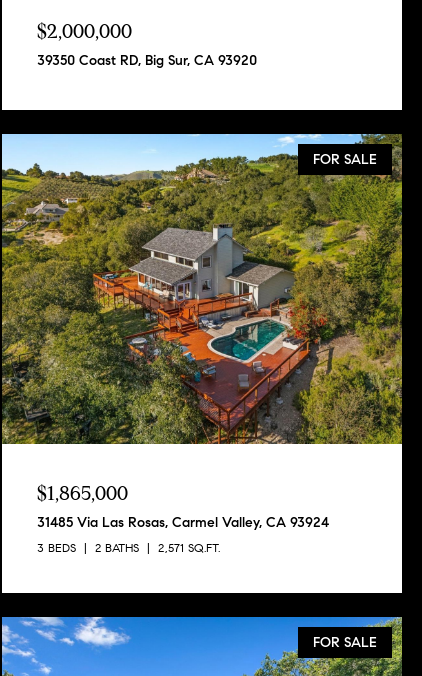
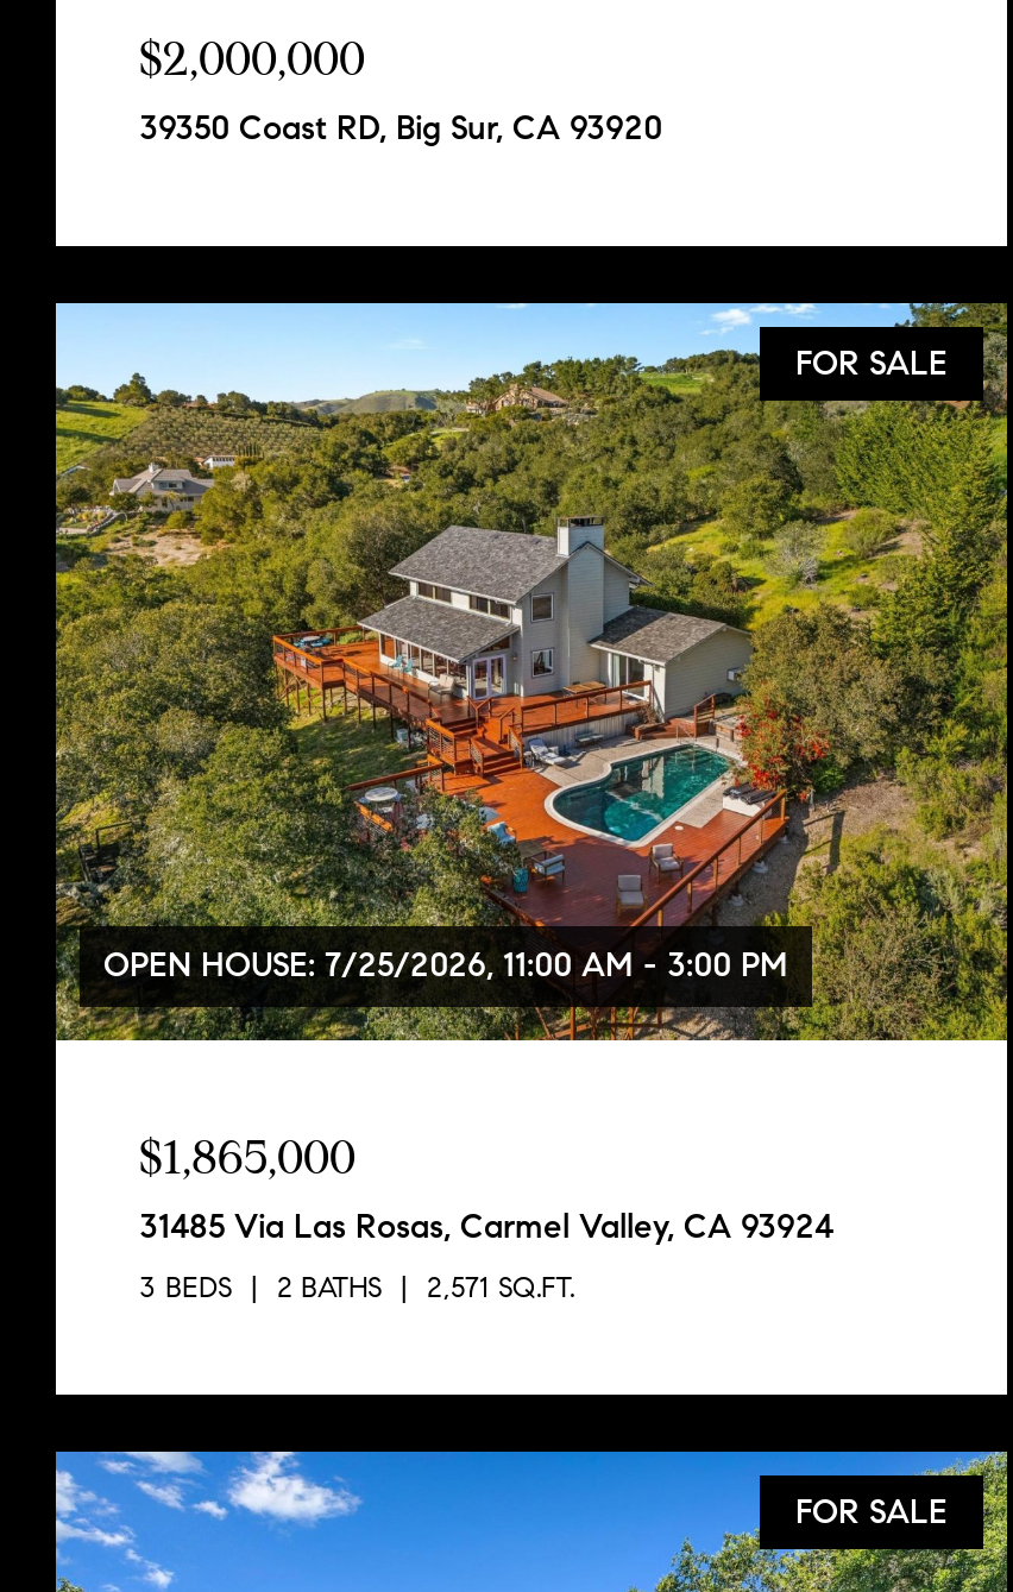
+ OPEN HOUSE: 7/25/2026, 11:00 AM - 3:00 PM
